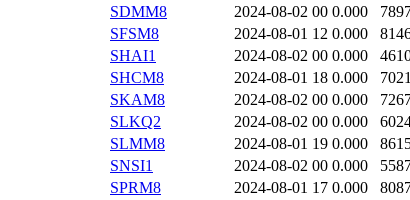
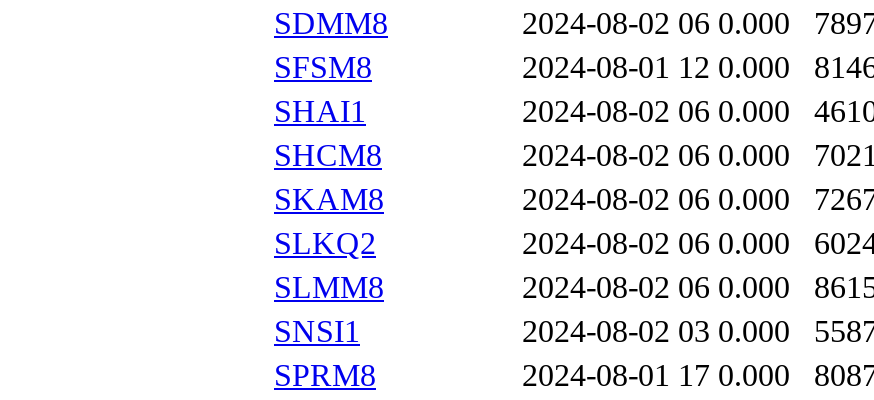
- 2024-08-02 00 0.000
+ 2024-08-02 06 0.000

- 2024-08-02 00 0.000
+ 2024-08-02 06 0.000

- 2024-08-01 18 0.000
+ 2024-08-02 06 0.000

- 2024-08-02 00 0.000
+ 2024-08-02 06 0.000

- 2024-08-02 00 0.000
+ 2024-08-02 06 0.000

- 2024-08-01 19 0.000
+ 2024-08-02 06 0.000

- 2024-08-02 00 0.000
+ 2024-08-02 03 0.000
